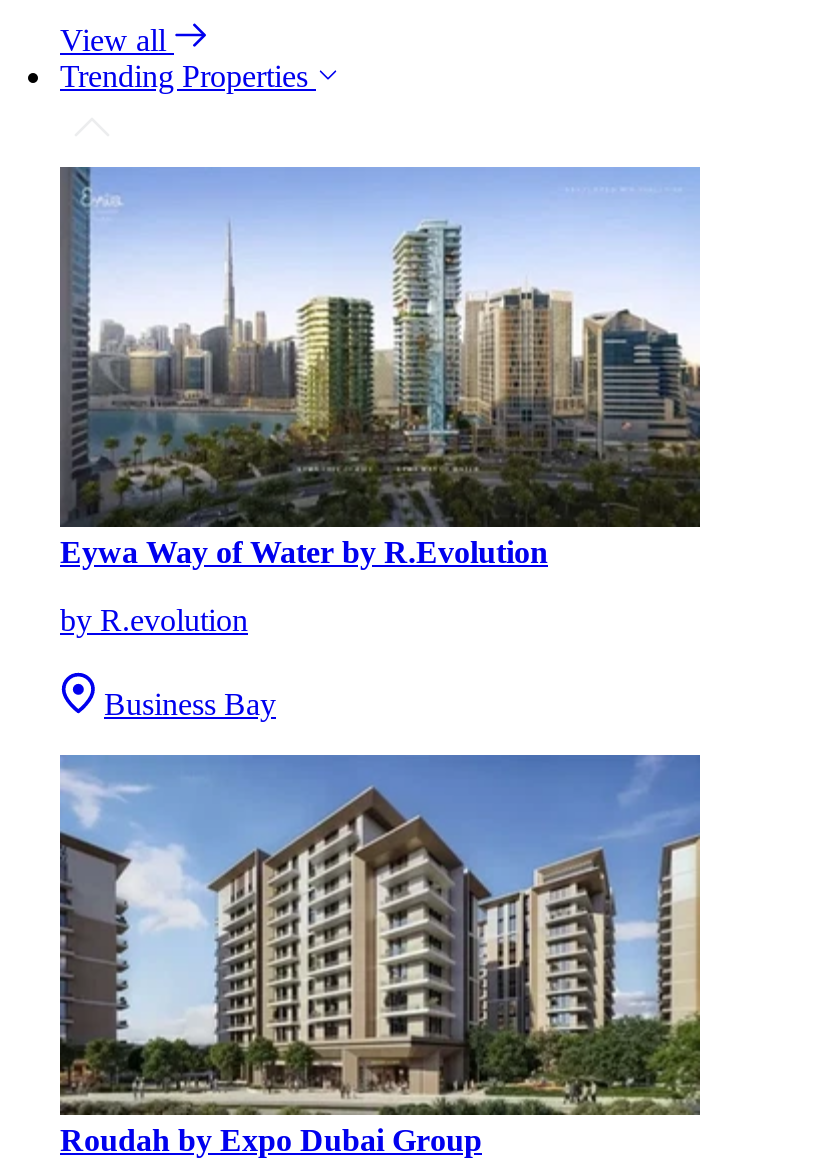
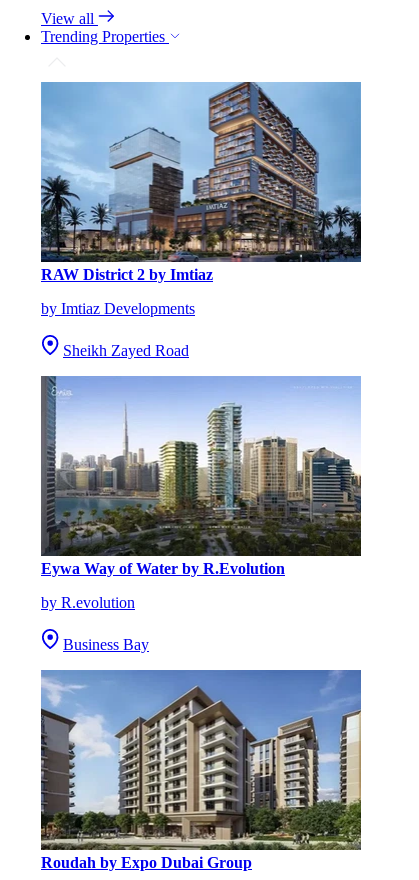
+ [image]
+ RAW District 2 by Imtiaz
+ by Imtiaz Developments
+ Sheikh Zayed Road
